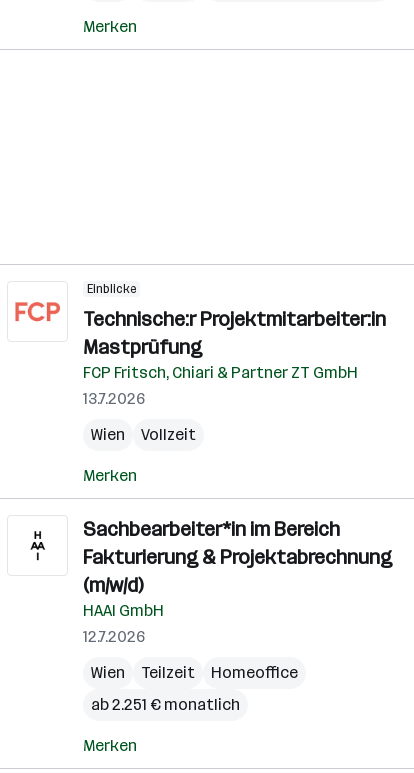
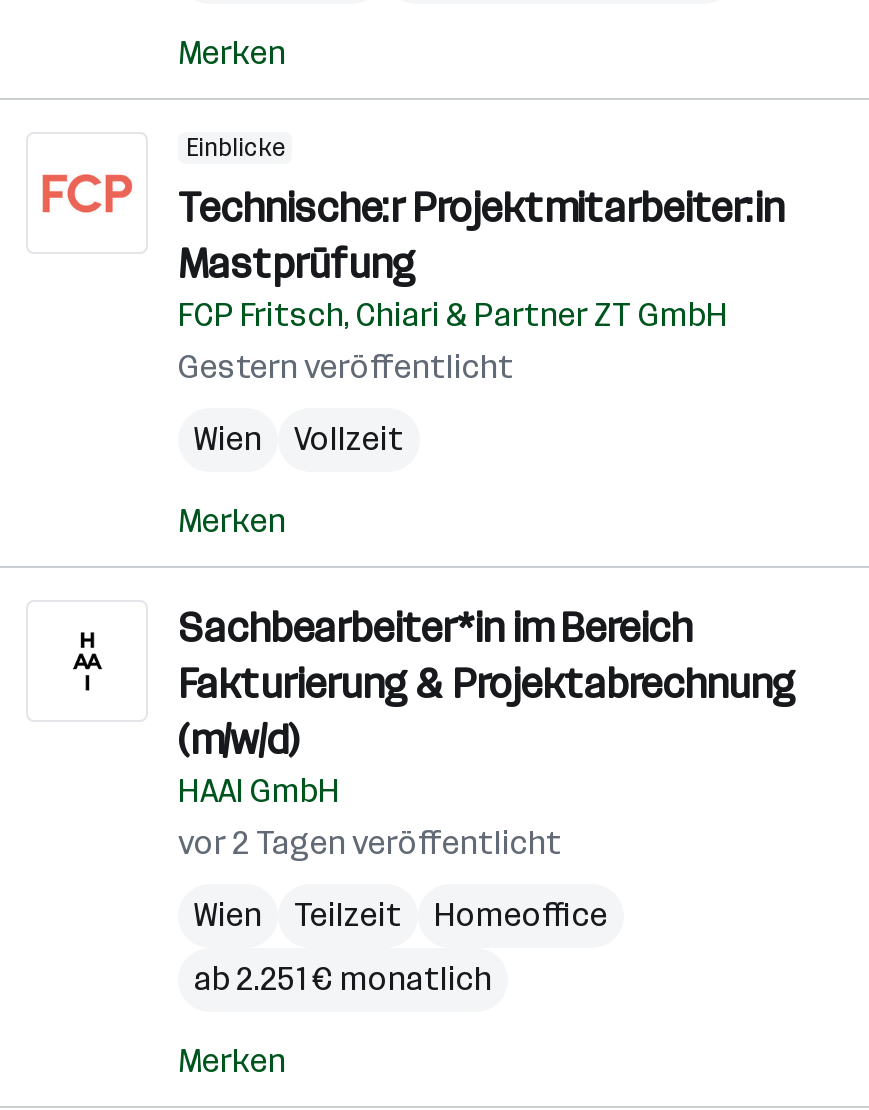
- 13.7.2026
+ Gestern veröffentlicht

- 12.7.2026
+ vor 2 Tagen veröffentlicht
